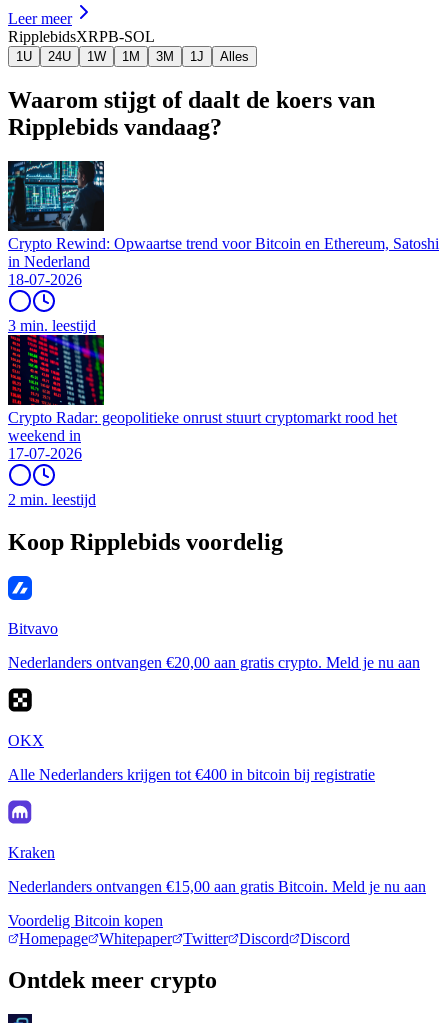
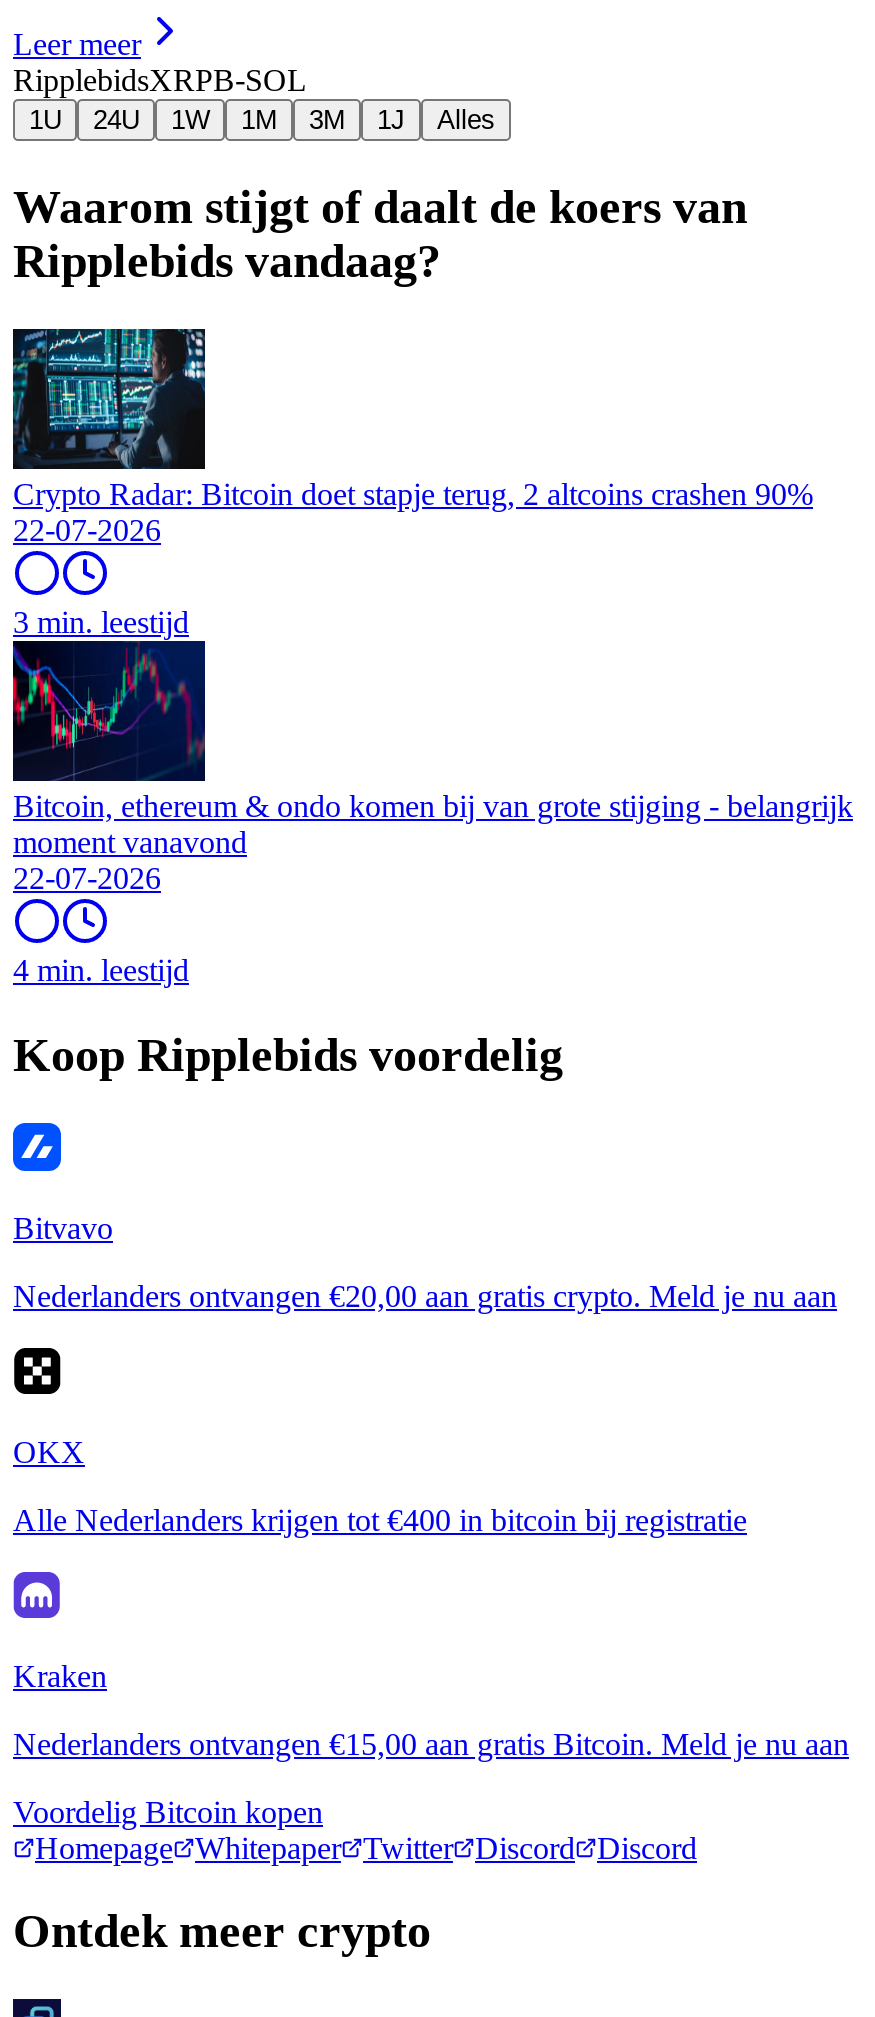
- Crypto Rewind: Opwaartse trend voor Bitcoin en Ethereum, Satoshi
- in Nederland
- 18-07-2026
+ Crypto Radar: Bitcoin doet stapje terug, 2 altcoins crashen 90%
+ 22-07-2026

- [image]
- Crypto Radar: geopolitieke onrust stuurt cryptomarkt rood het
- weekend in
- 17-07-2026
+ [image]
+ Bitcoin, ethereum & ondo komen bij van grote stijging - belangrijk
+ moment vanavond
+ 22-07-2026

- 2 min. leestijd
+ 4 min. leestijd
